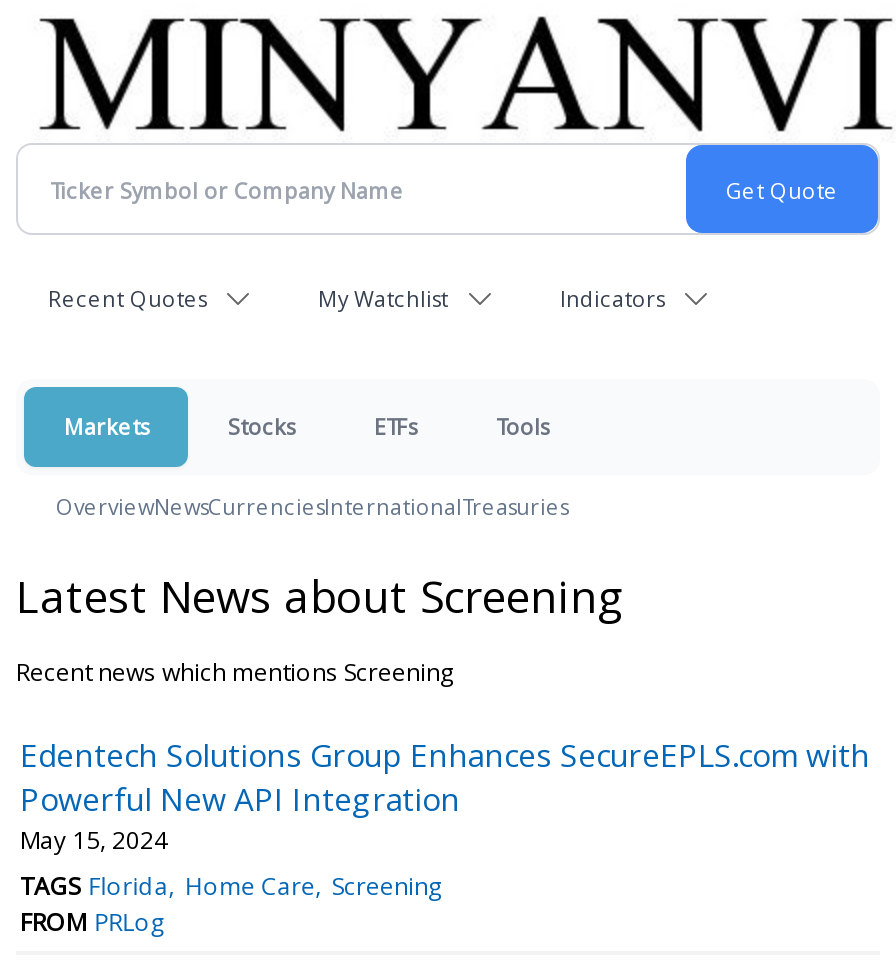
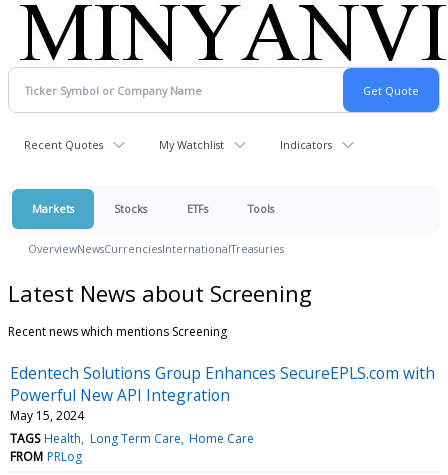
- TAGS Florida Home Care Screening
+ TAGS Health Long Term Care Home Care
